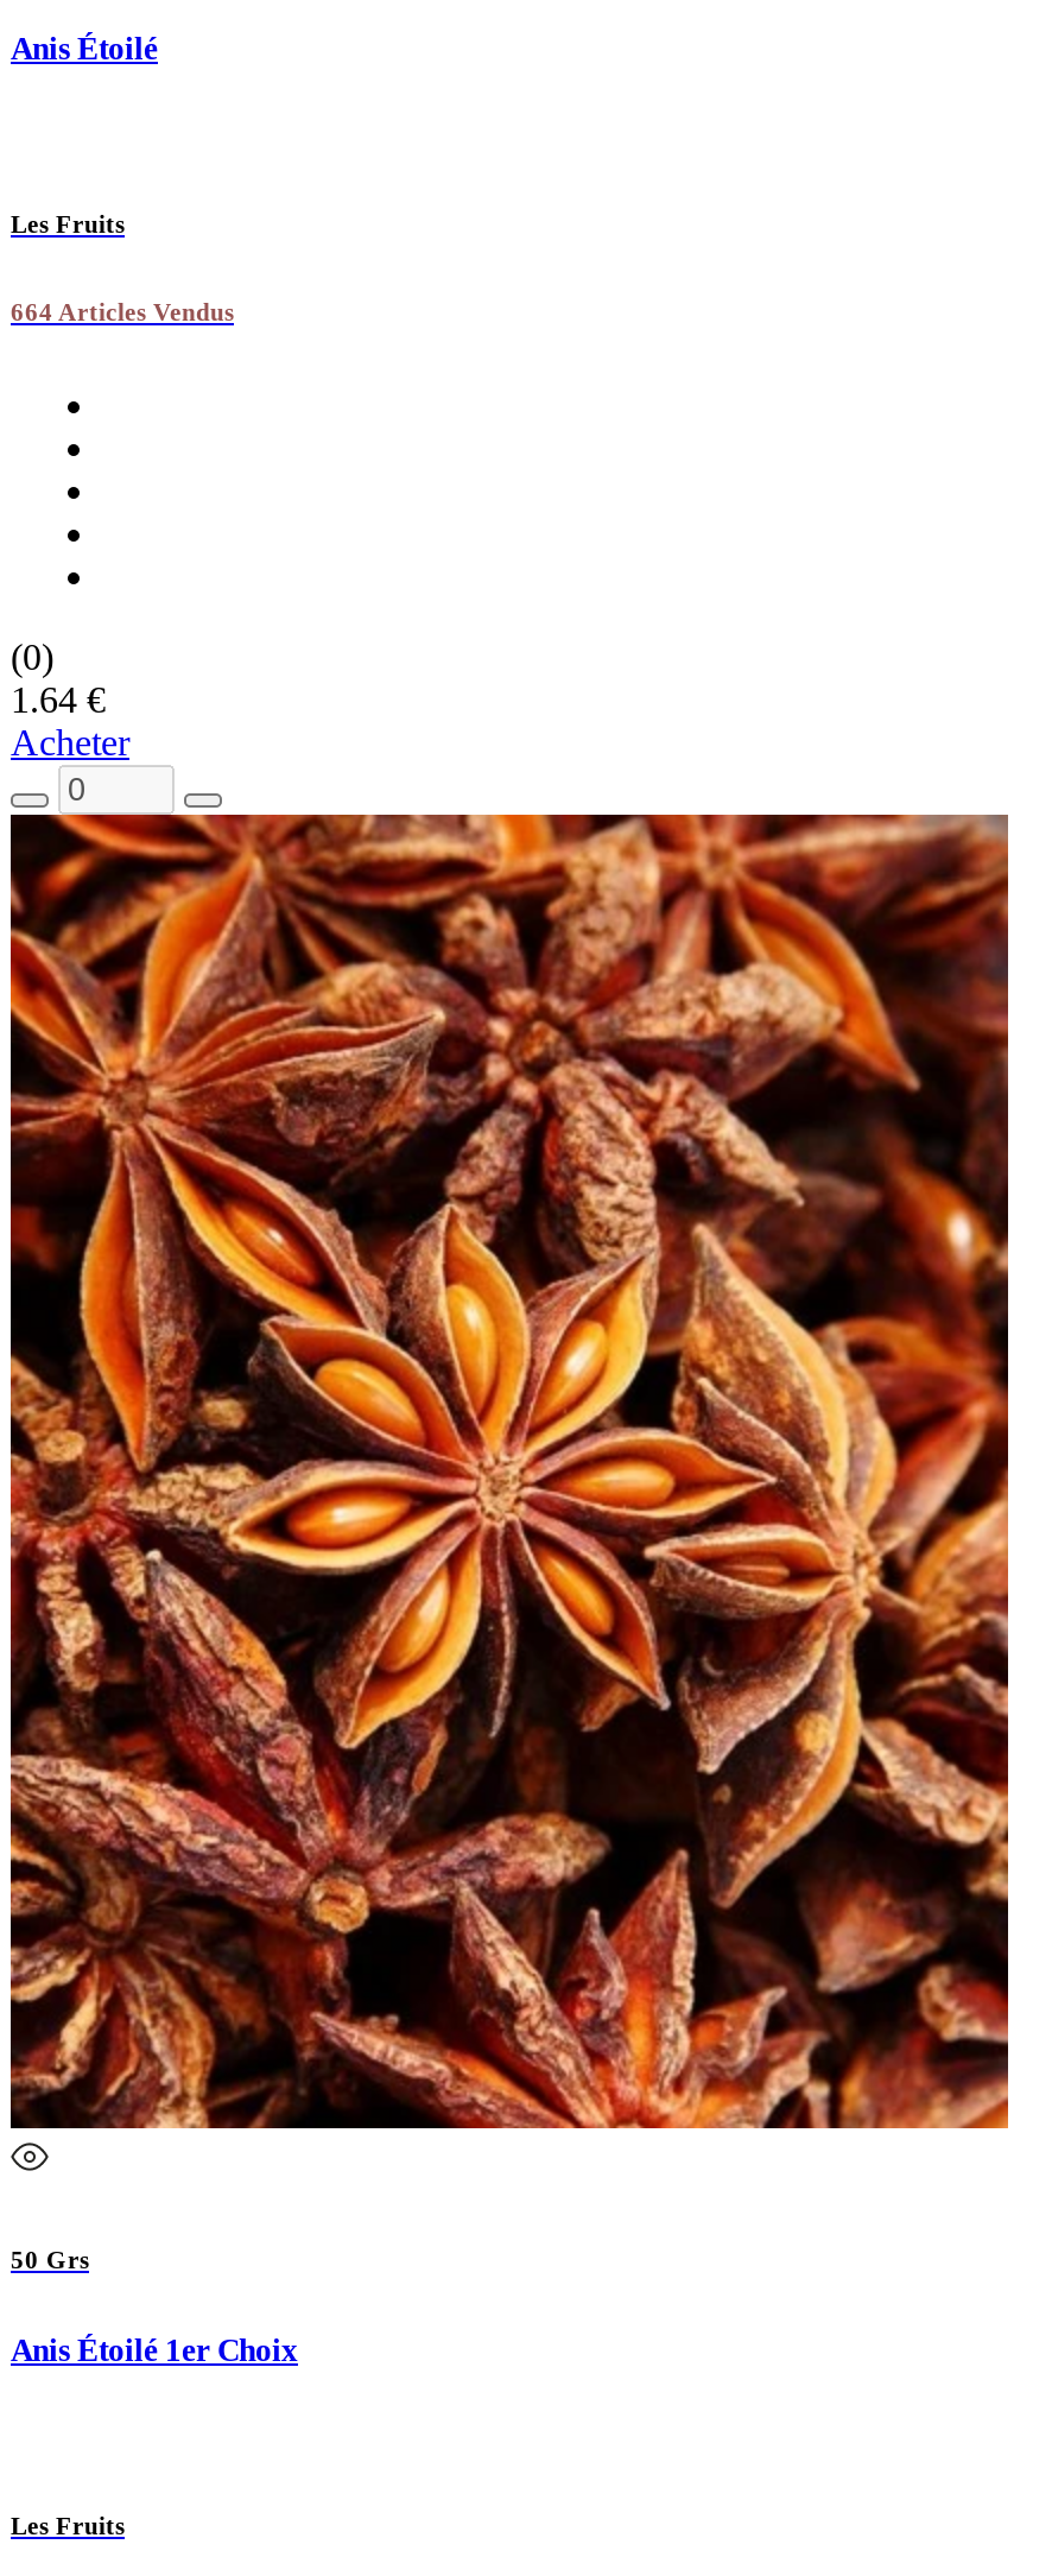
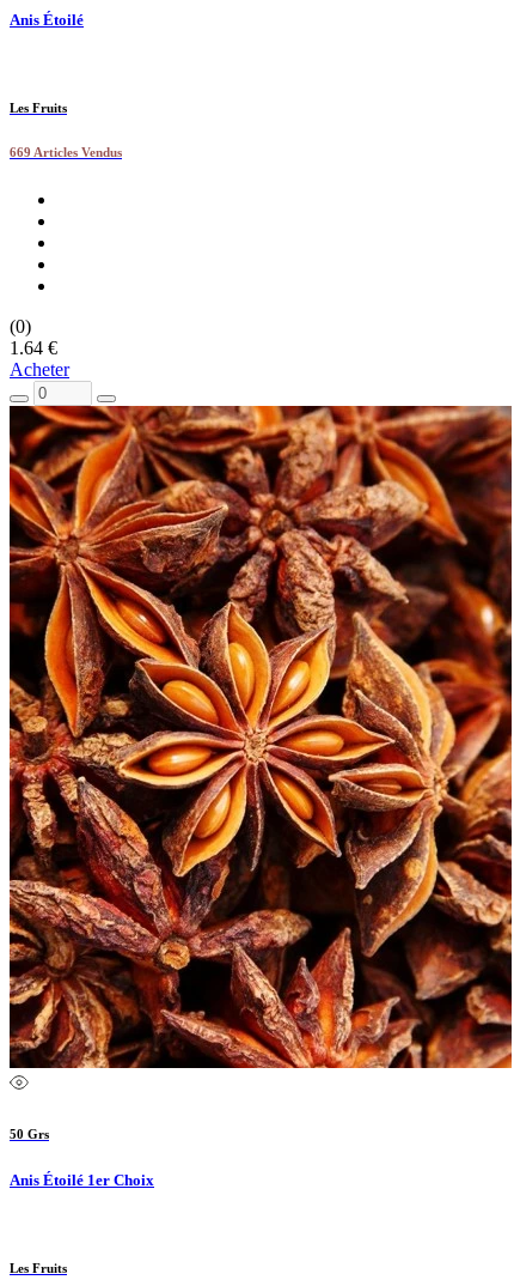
- 664 Articles Vendus
+ 669 Articles Vendus
